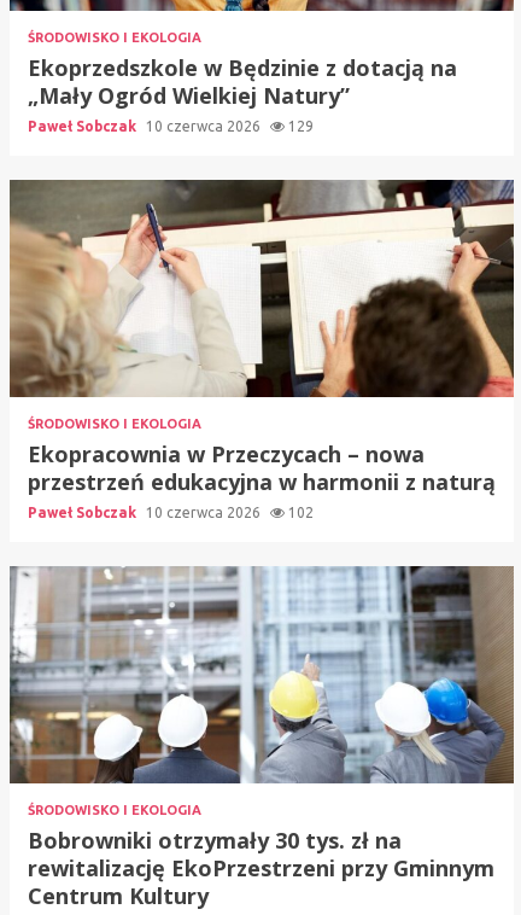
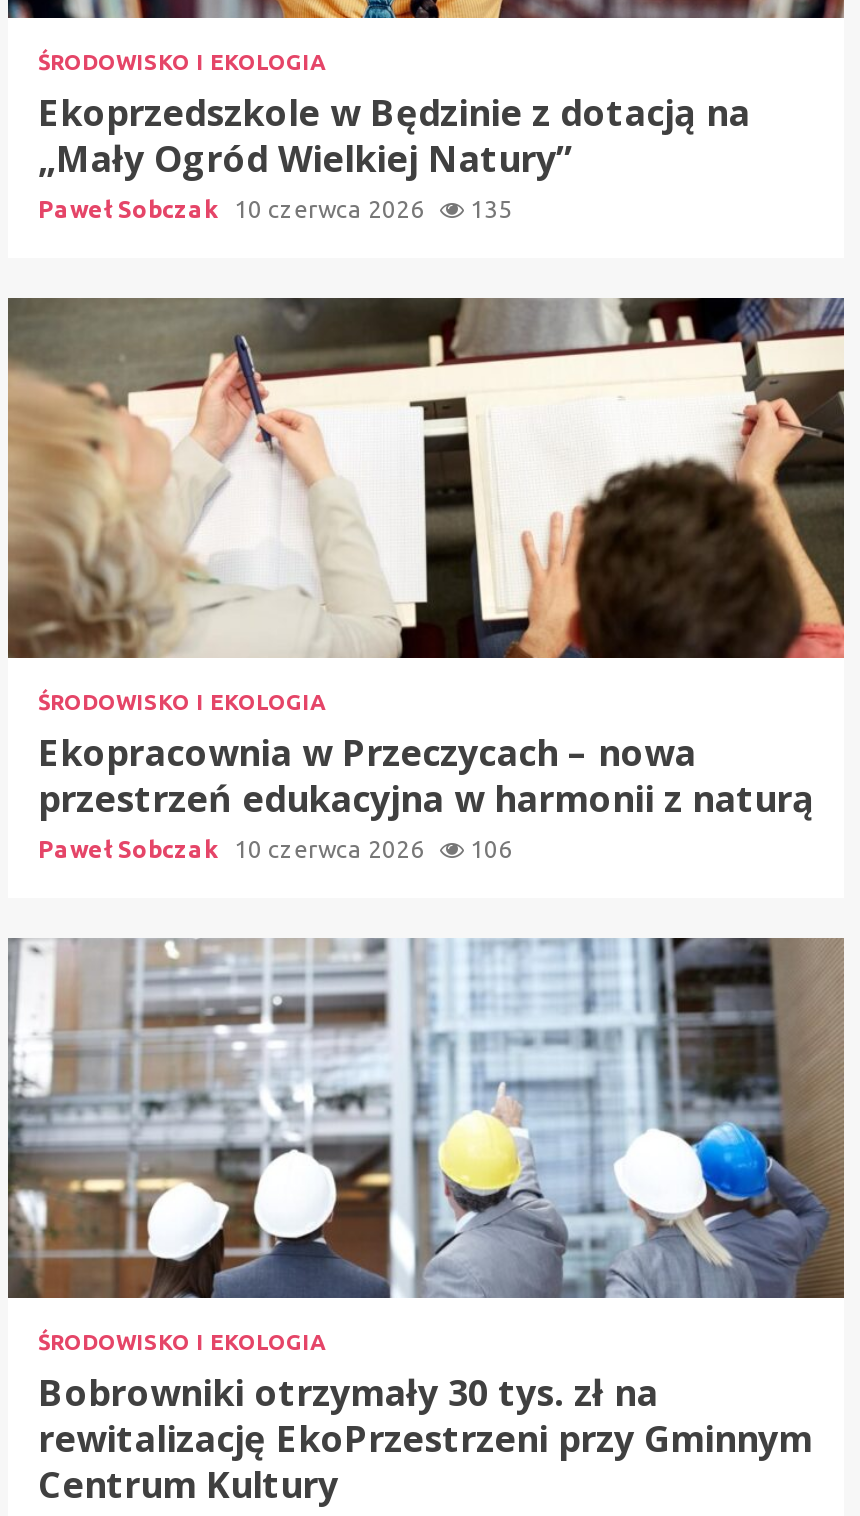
- Paweł Sobczak 10 czerwca 2026 129
+ Paweł Sobczak 10 czerwca 2026 135

- Paweł Sobczak 10 czerwca 2026 102
+ Paweł Sobczak 10 czerwca 2026 106
